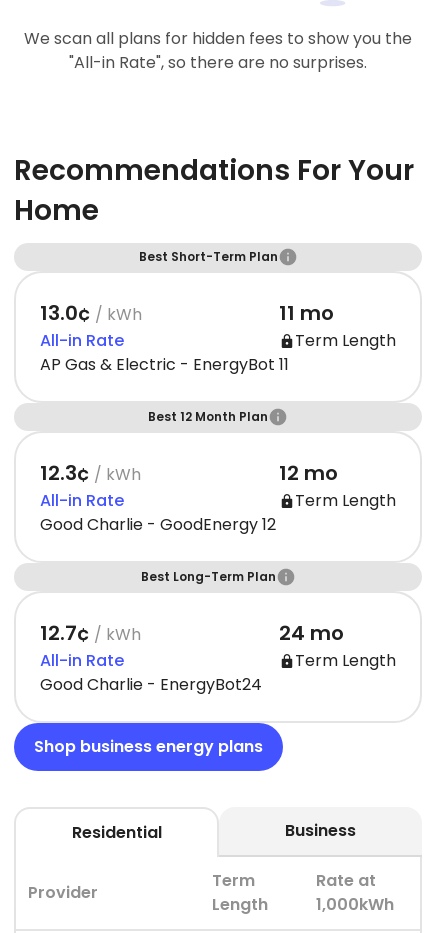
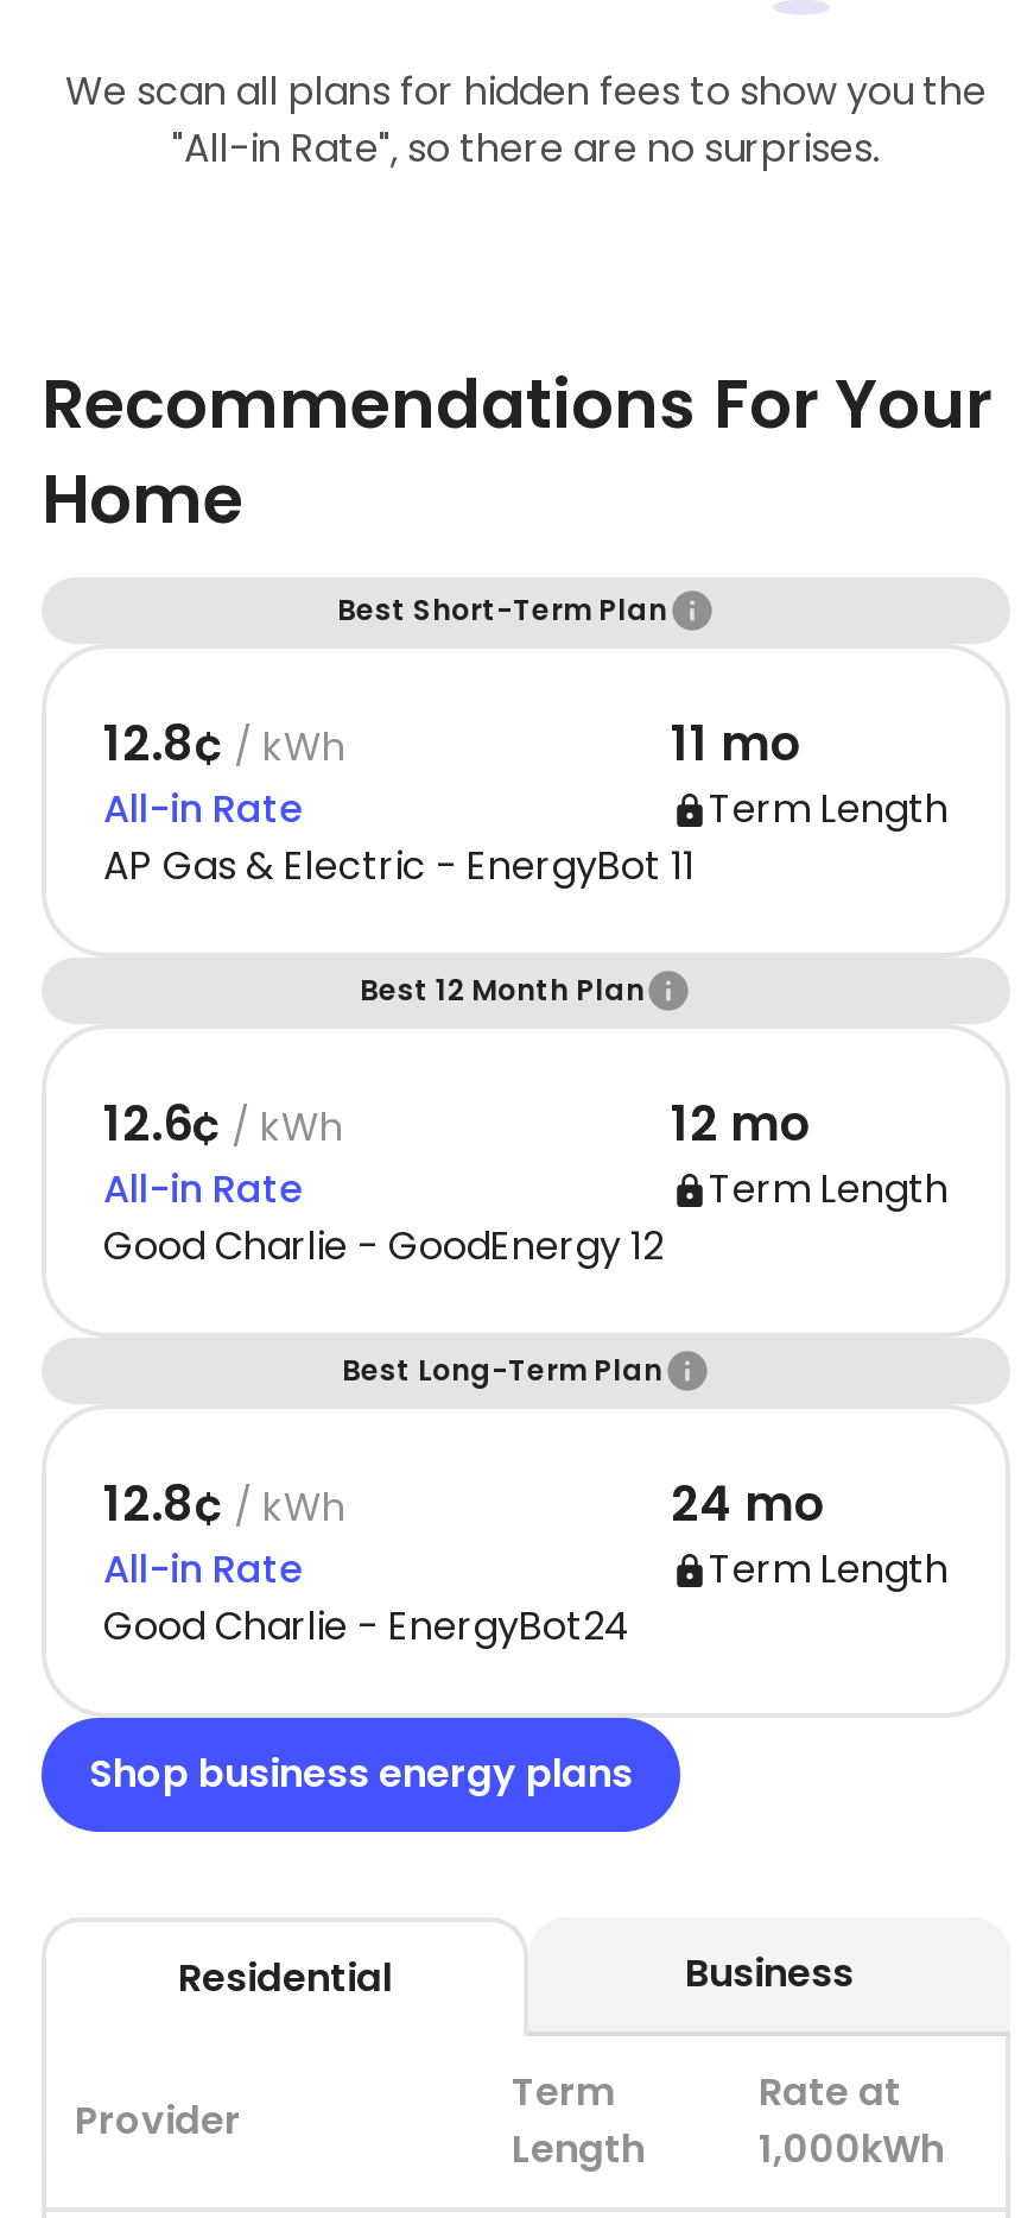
- 13.0¢ / kWh
+ 12.8¢ / kWh

- 12.3¢ / kWh
+ 12.6¢ / kWh

- 12.7¢ / kWh
+ 12.8¢ / kWh
